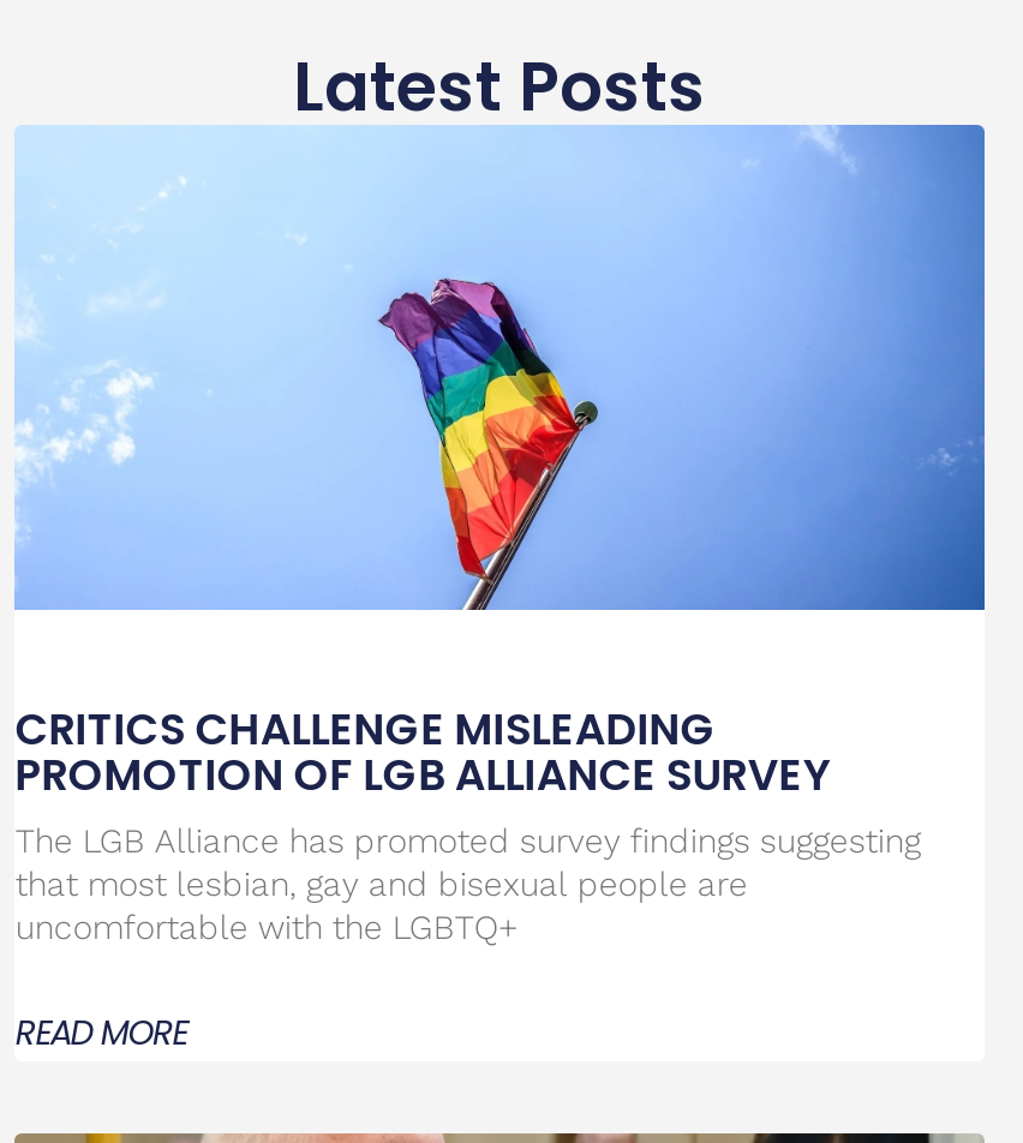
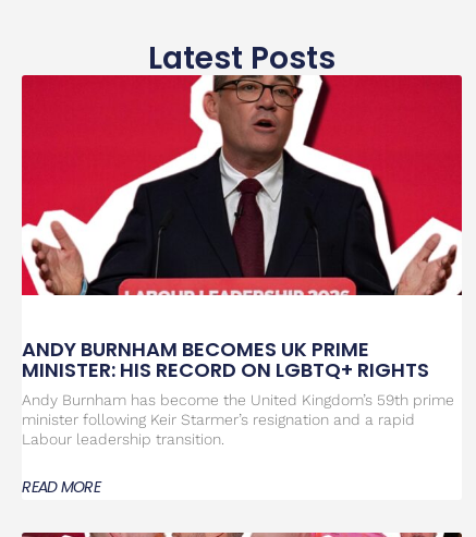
- [image]
- CRITICS CHALLENGE MISLEADING
- PROMOTION OF LGB ALLIANCE SURVEY
- The LGB Alliance has promoted survey findings suggesting
- that most lesbian, gay and bisexual people are
- uncomfortable with the LGBTQ+
+ [image]
+ ANDY BURNHAM BECOMES UK PRIME
+ MINISTER: HIS RECORD ON LGBTQ+ RIGHTS
+ Andy Burnham has become the United Kingdom’s 59th prime
+ minister following Keir Starmer’s resignation and a rapid
+ Labour leadership transition.
